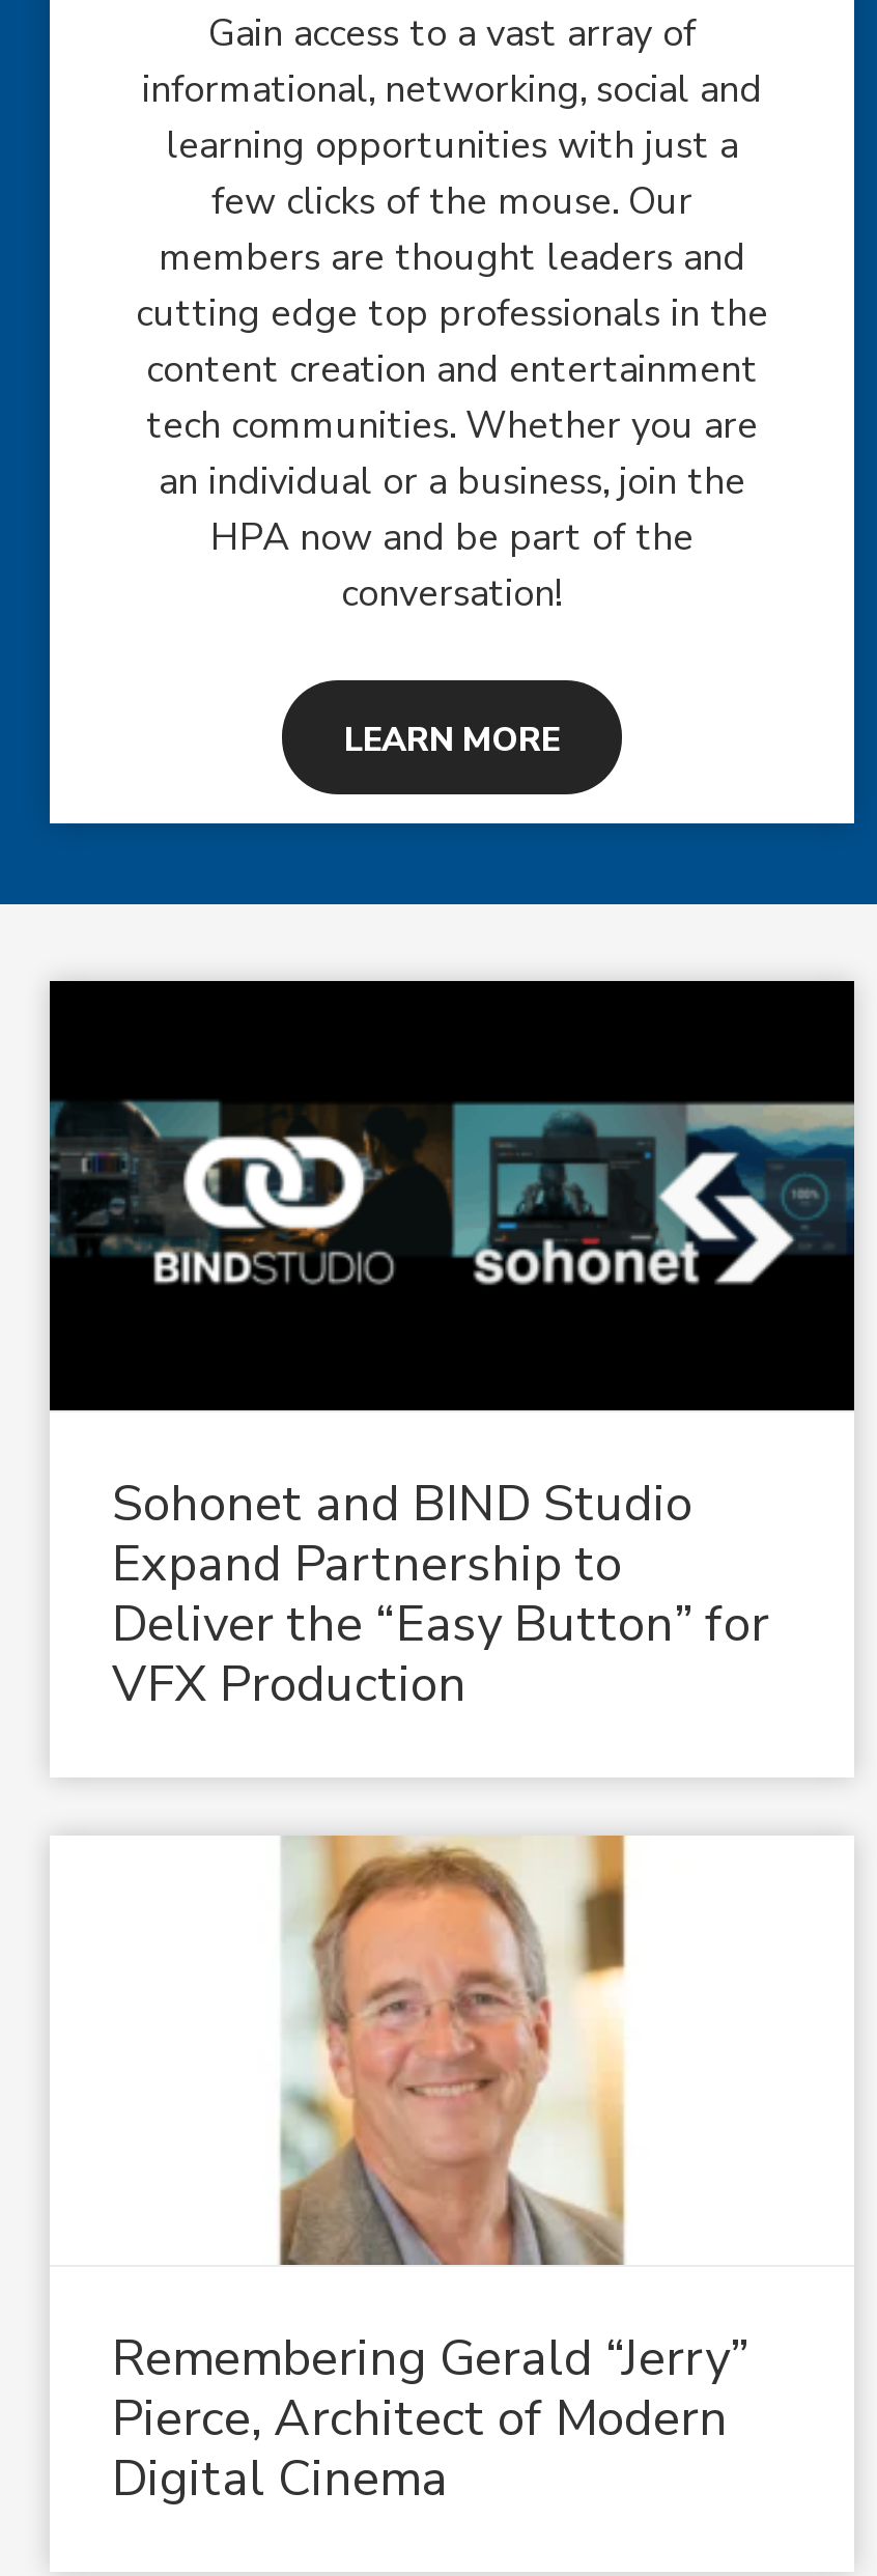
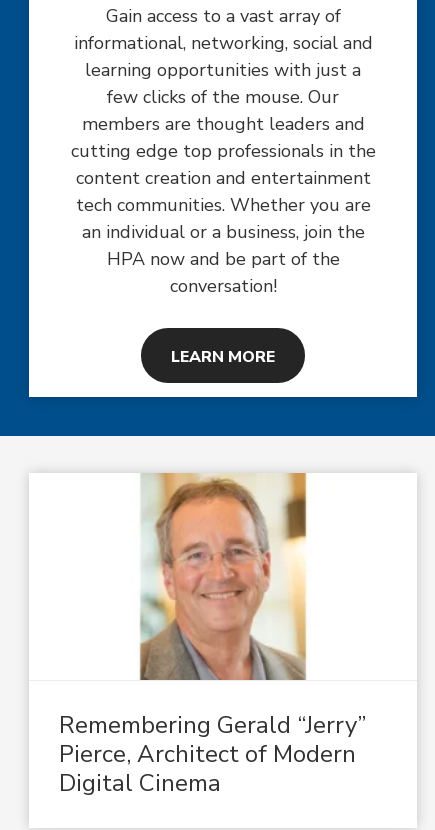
- [image]
- Sohonet and BIND Studio
- Expand Partnership to
- Deliver the “Easy Button” for
- VFX Production
